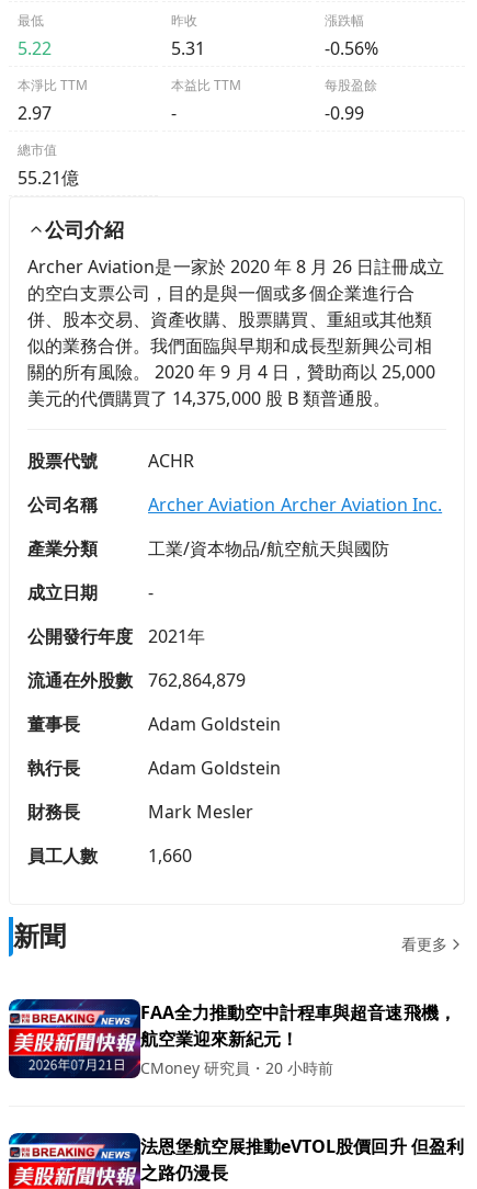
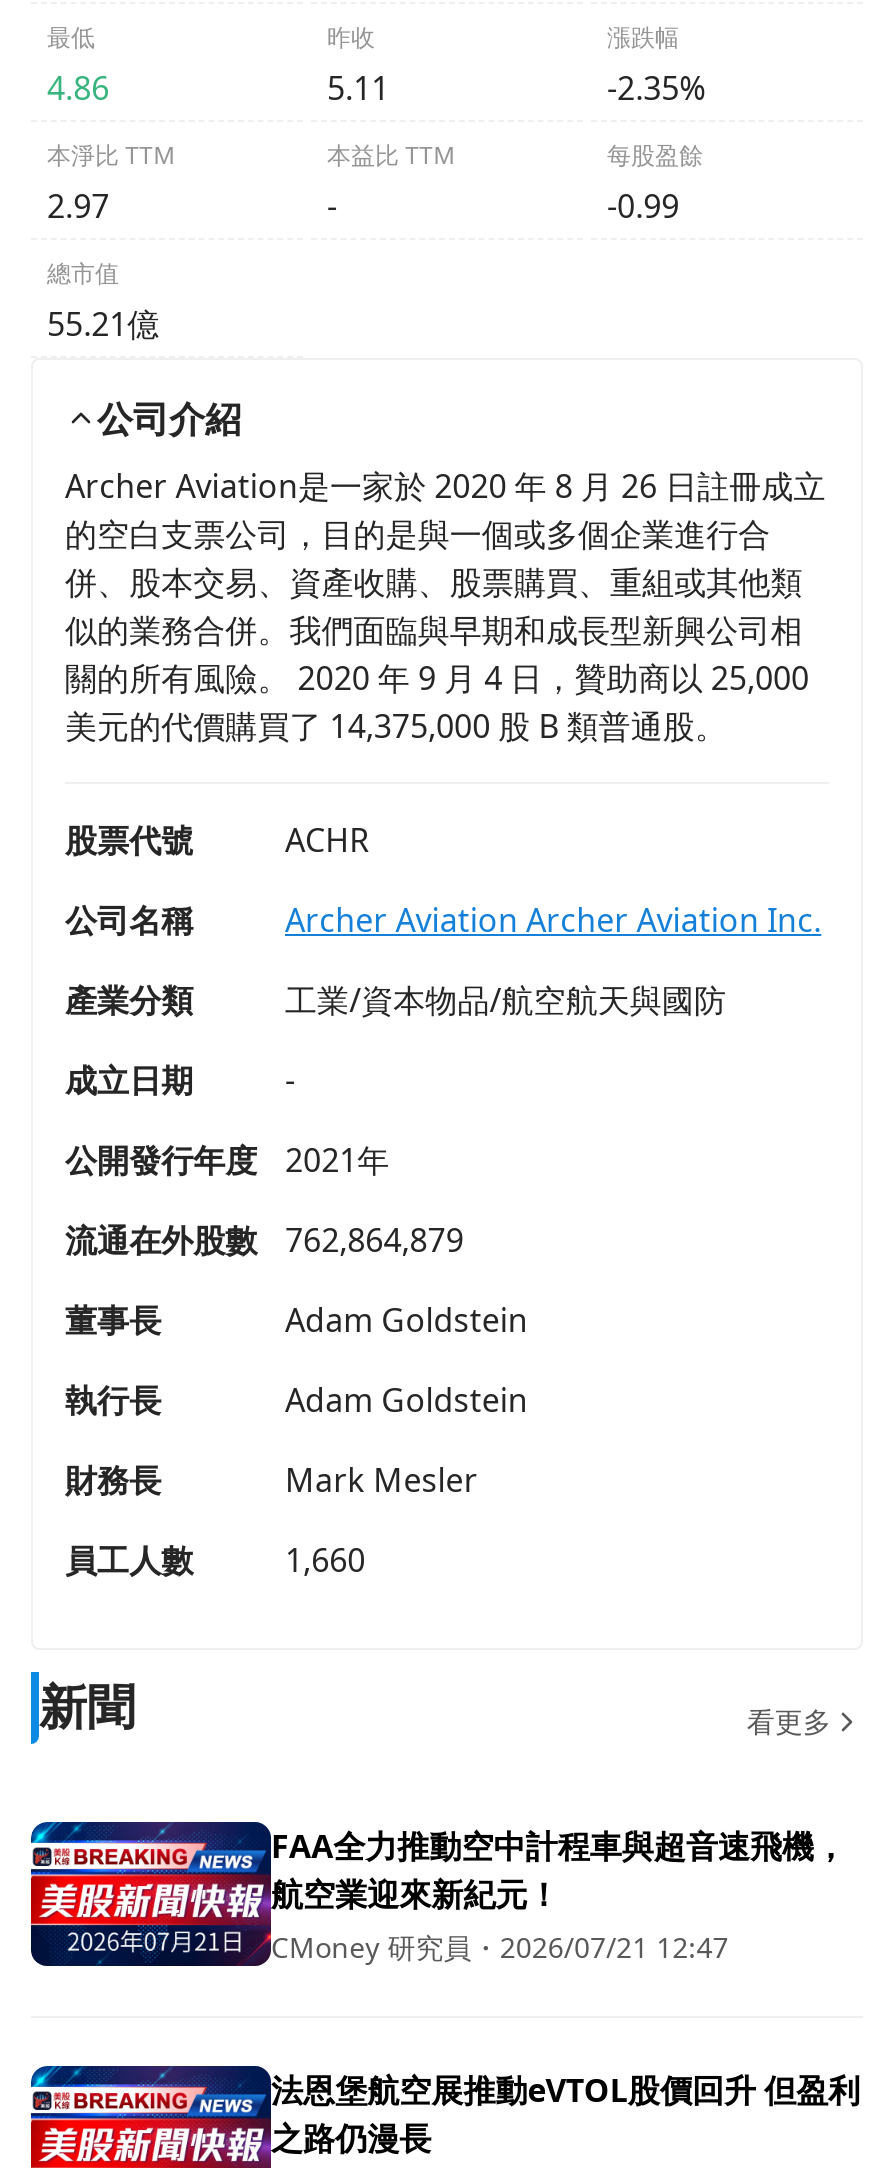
- 5.22
+ 4.86

- 5.31
+ 5.11

- -0.56%
+ -2.35%

- CMoney 研究員・20 小時前
+ CMoney 研究員・2026/07/21 12:47
